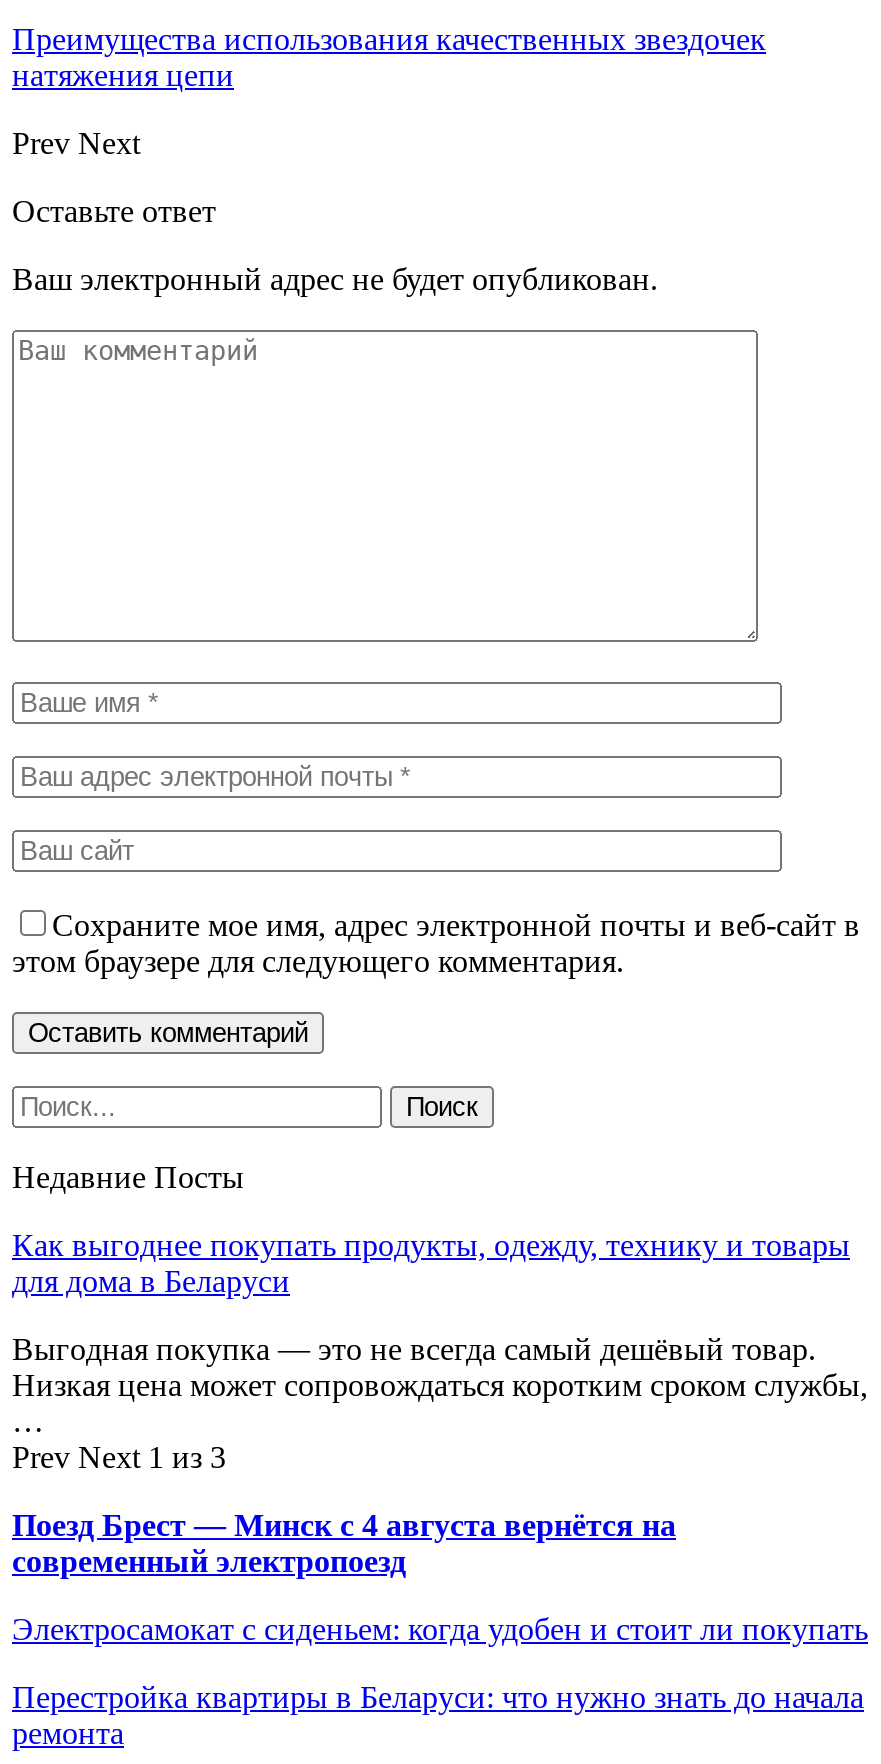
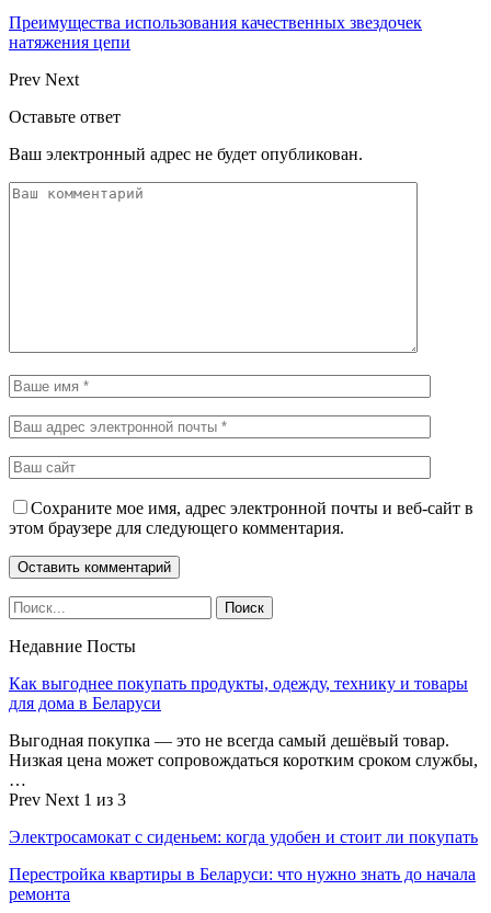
- Поезд Брест — Минск с 4 августа вернётся на
- современный электропоезд
